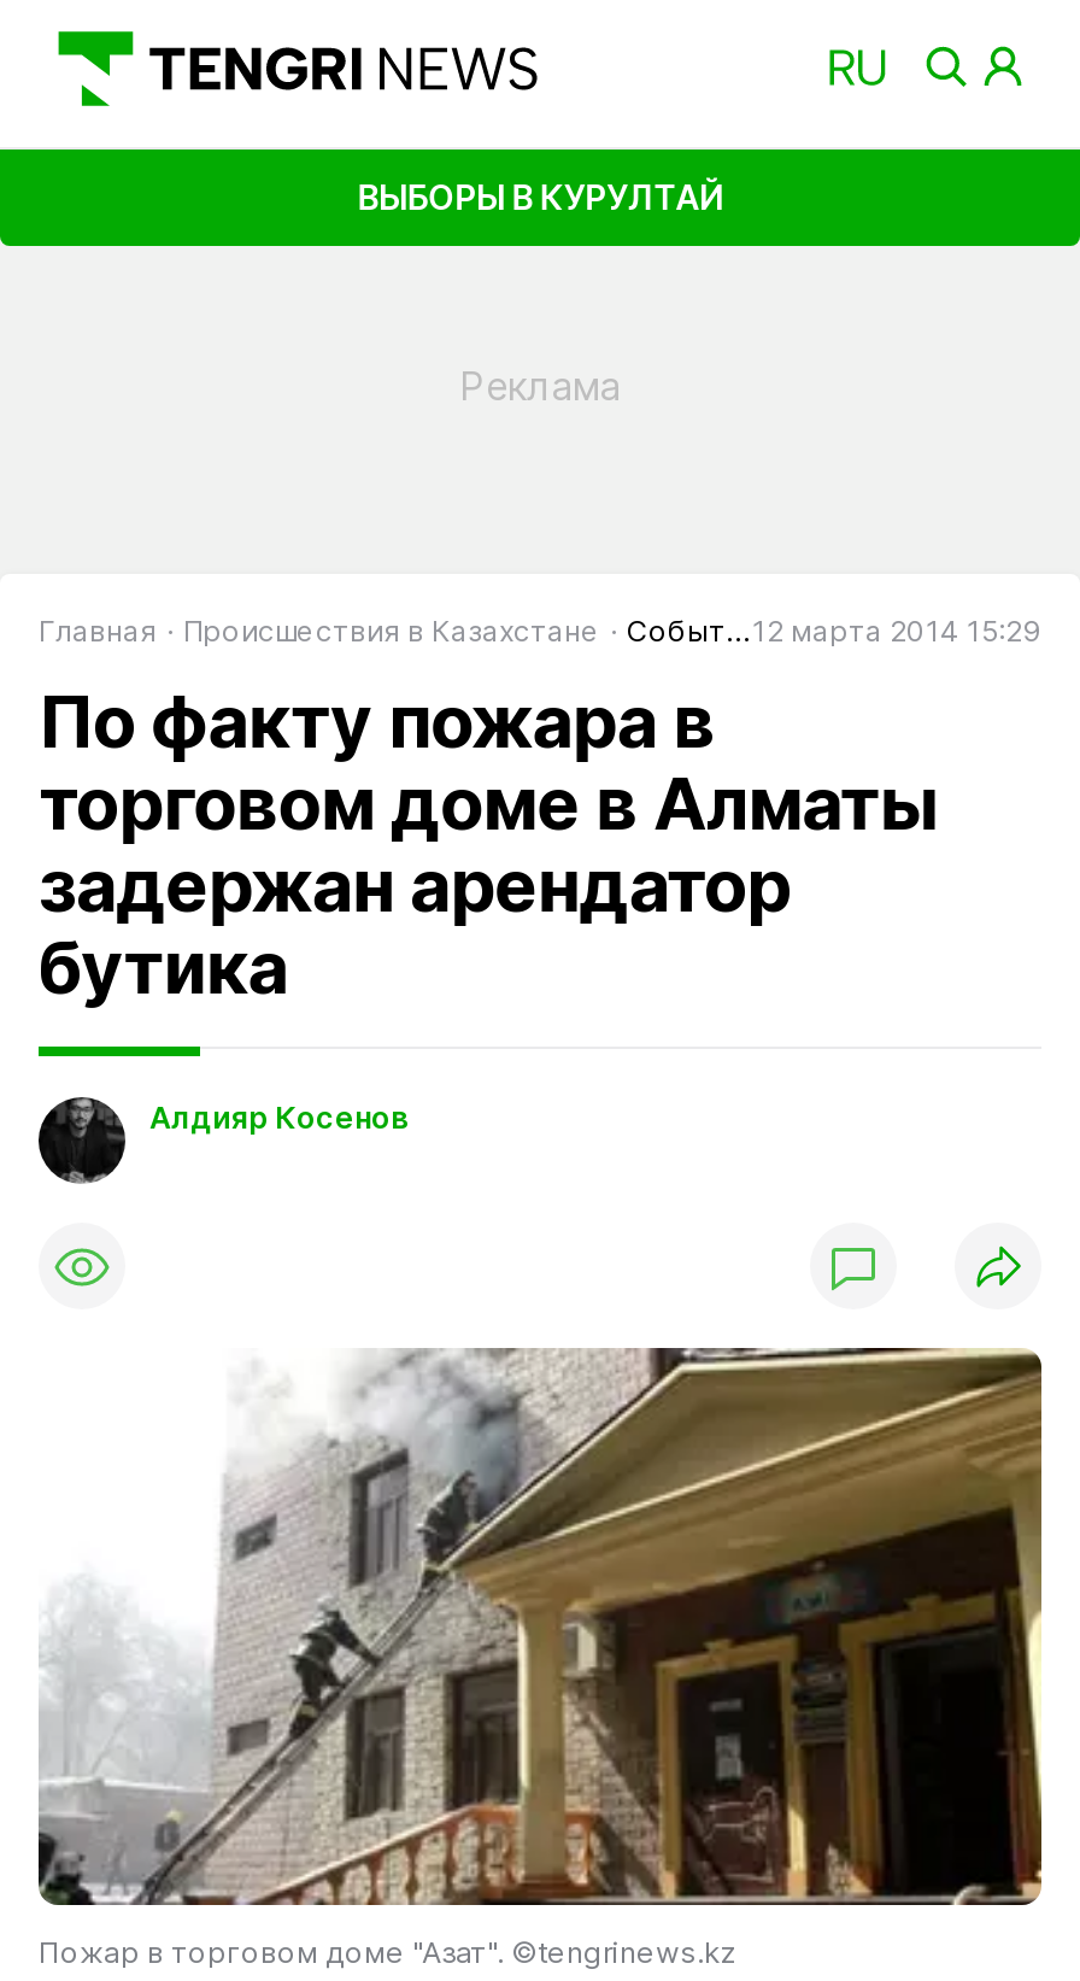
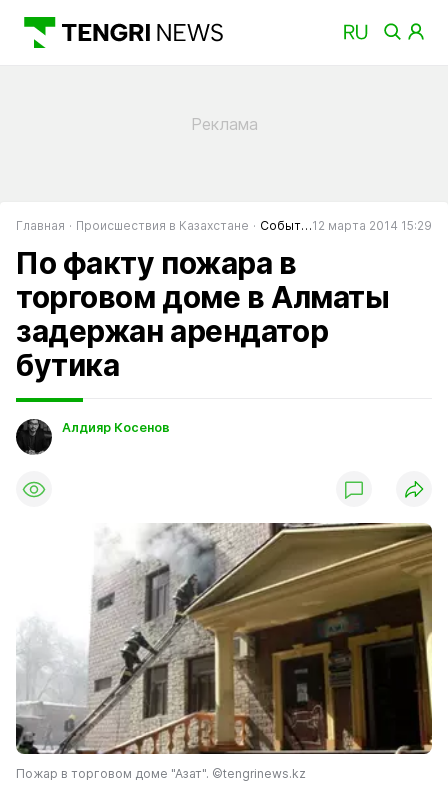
- ВЫБОРЫ В КУРУЛТАЙ
